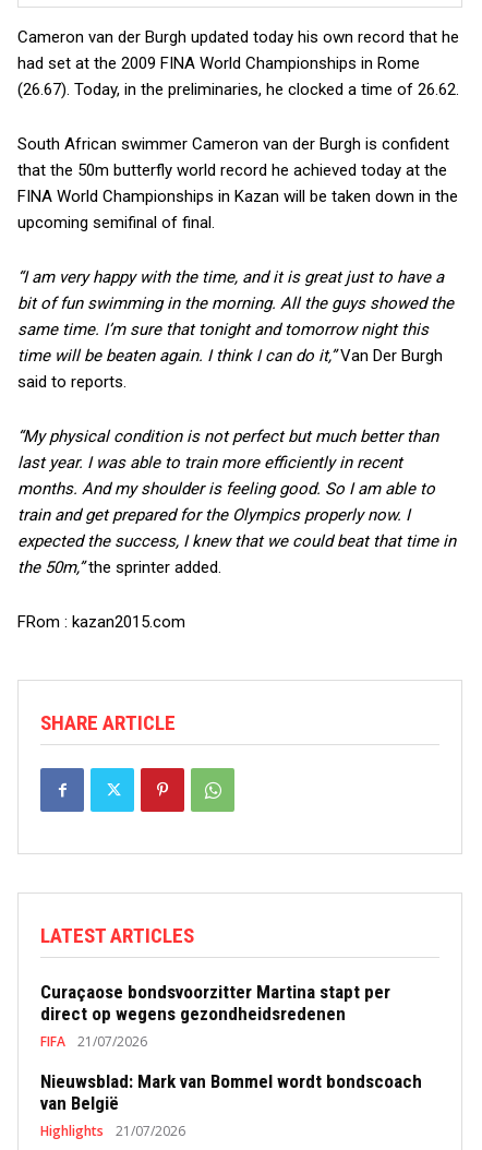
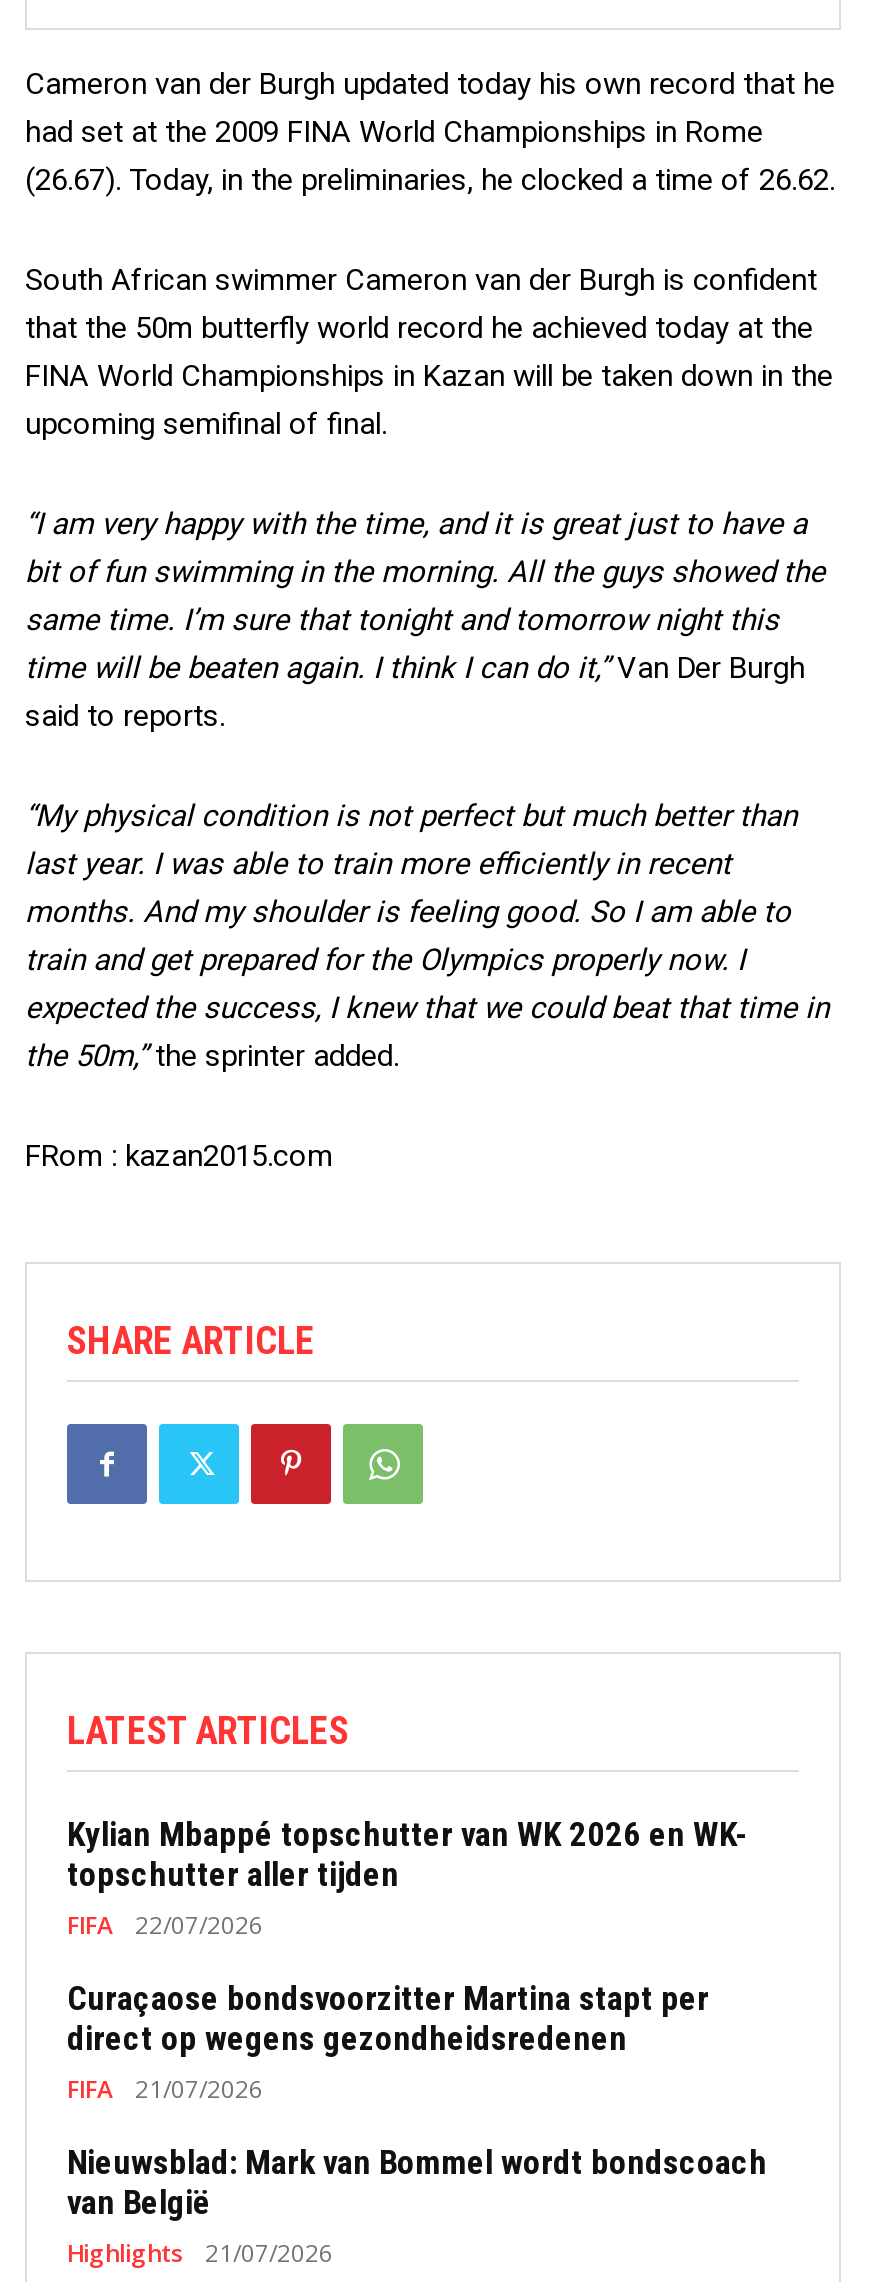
+ Kylian Mbappé topschutter van WK 2026 en WK-
+ topschutter aller tijden
+ FIFA
+ 22/07/2026
